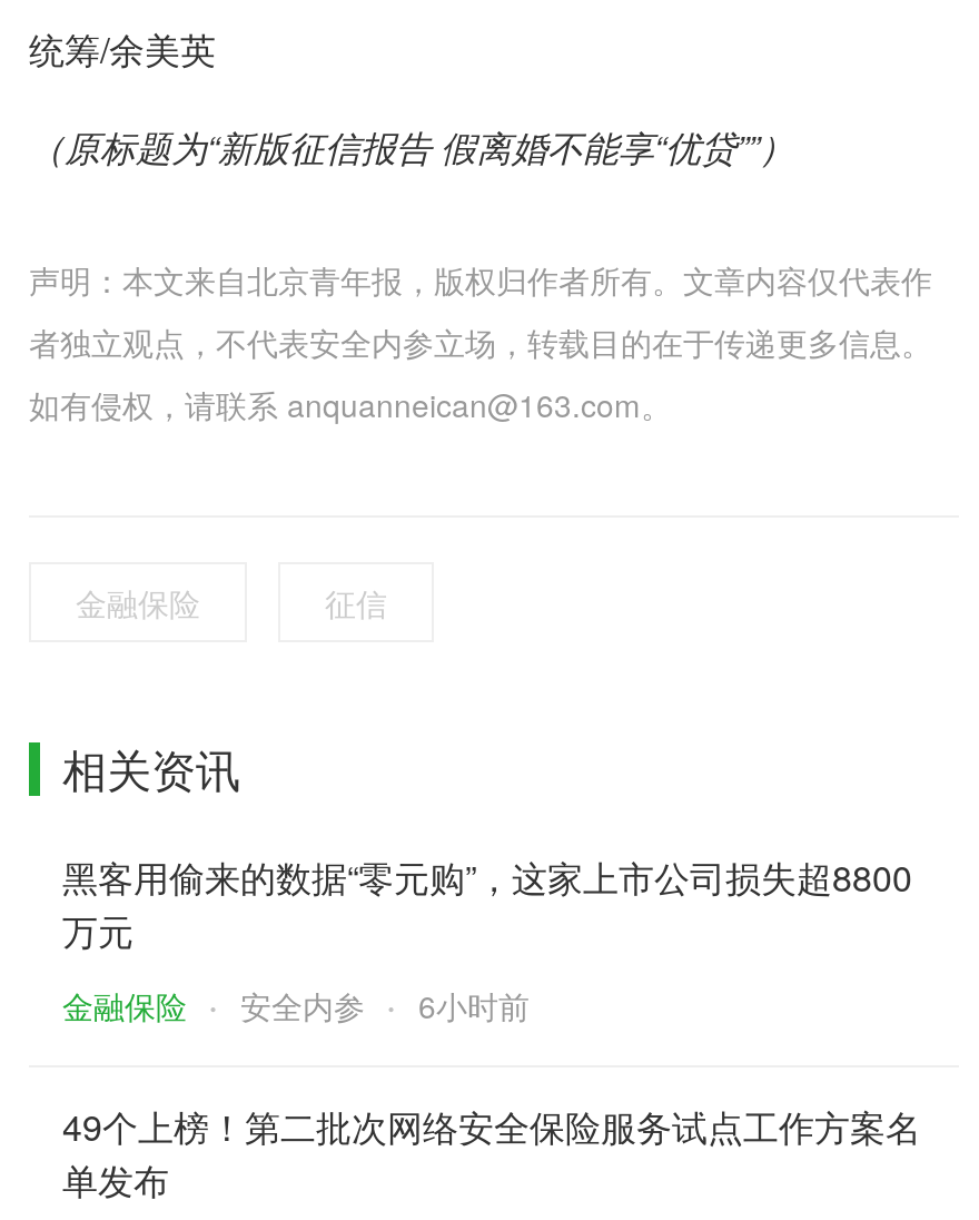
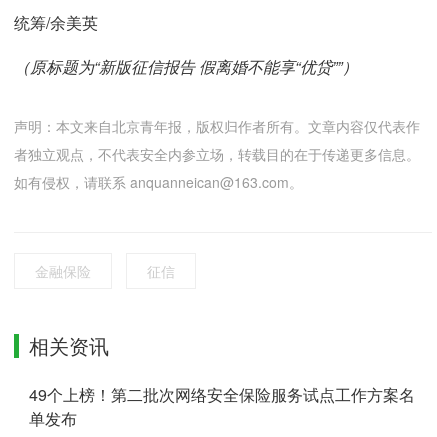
- 黑客用偷来的数据“零元购”，这家上市公司损失超8800
- 万元
- 金融保险
- 安全内参
- 6小时前
